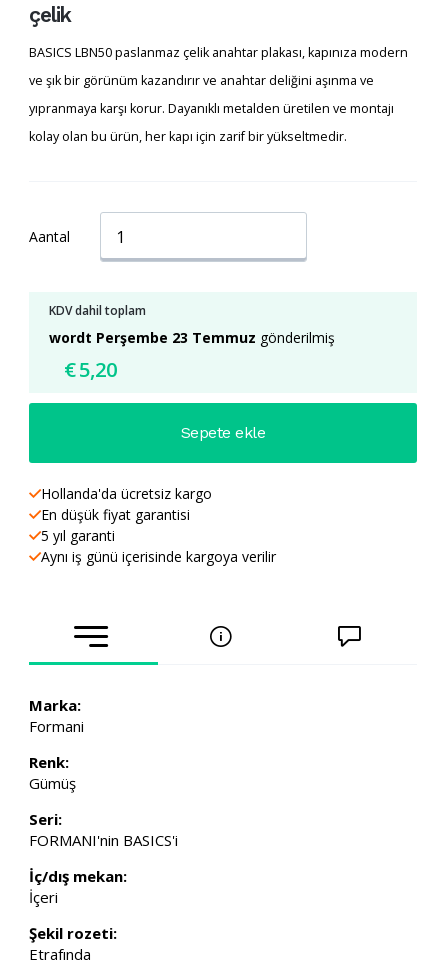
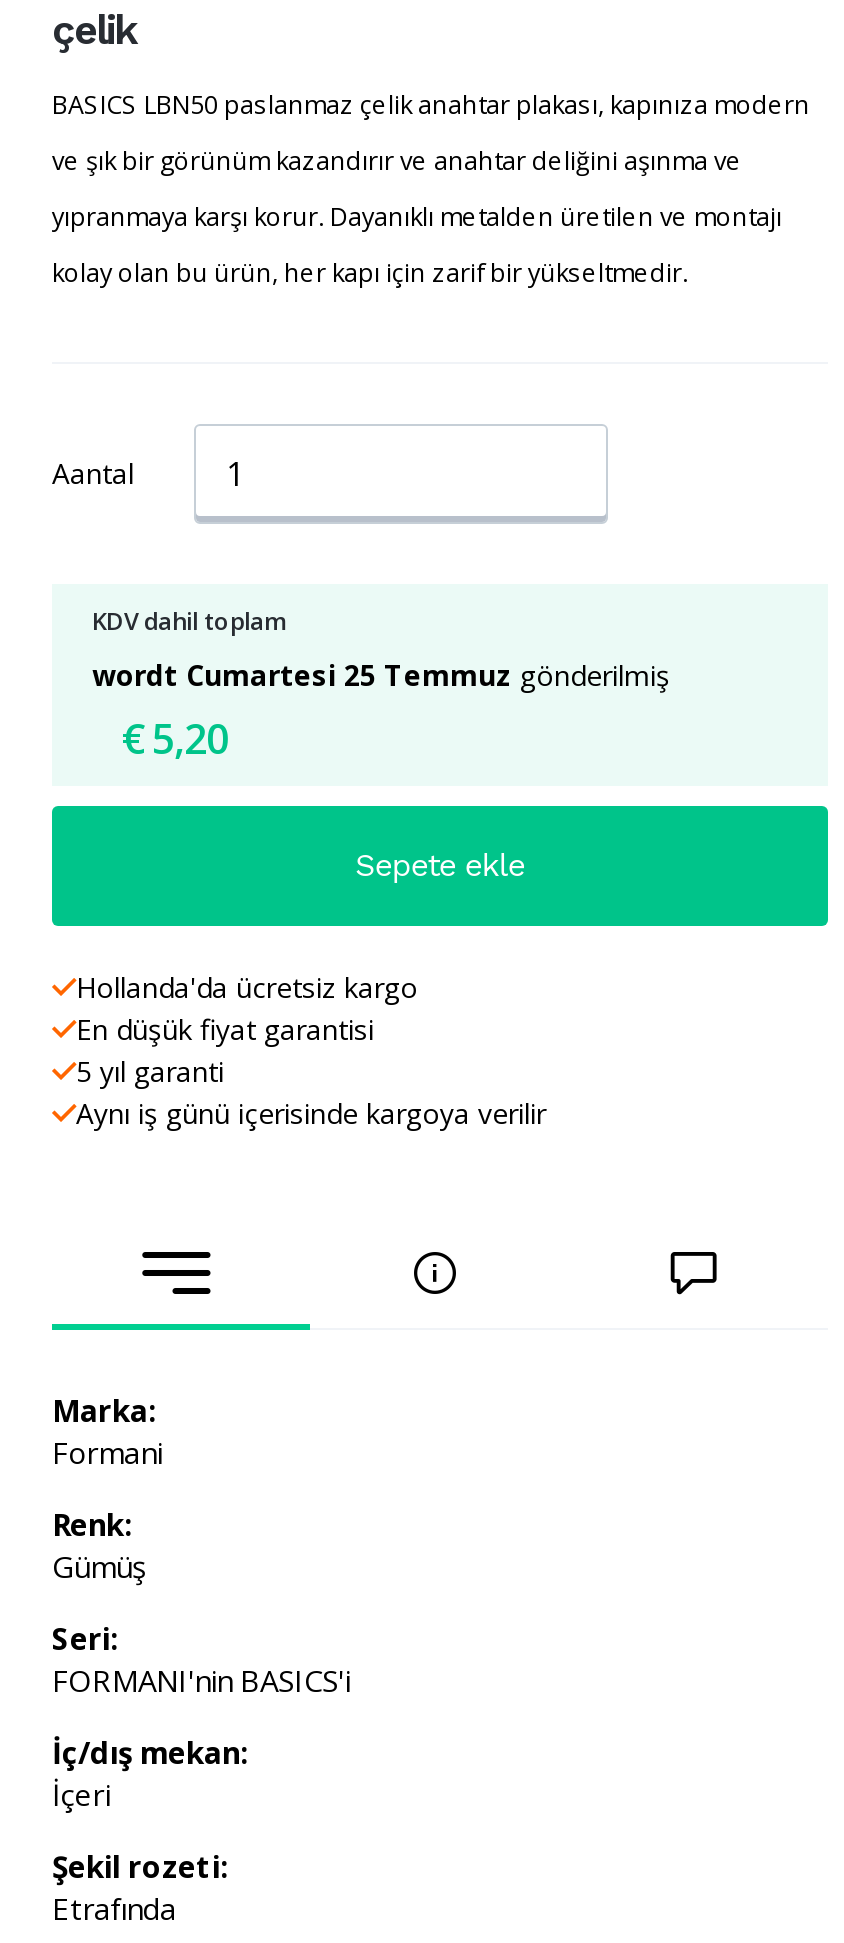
- wordt Perşembe 23 Temmuz gönderilmiş
+ wordt Cumartesi 25 Temmuz gönderilmiş
